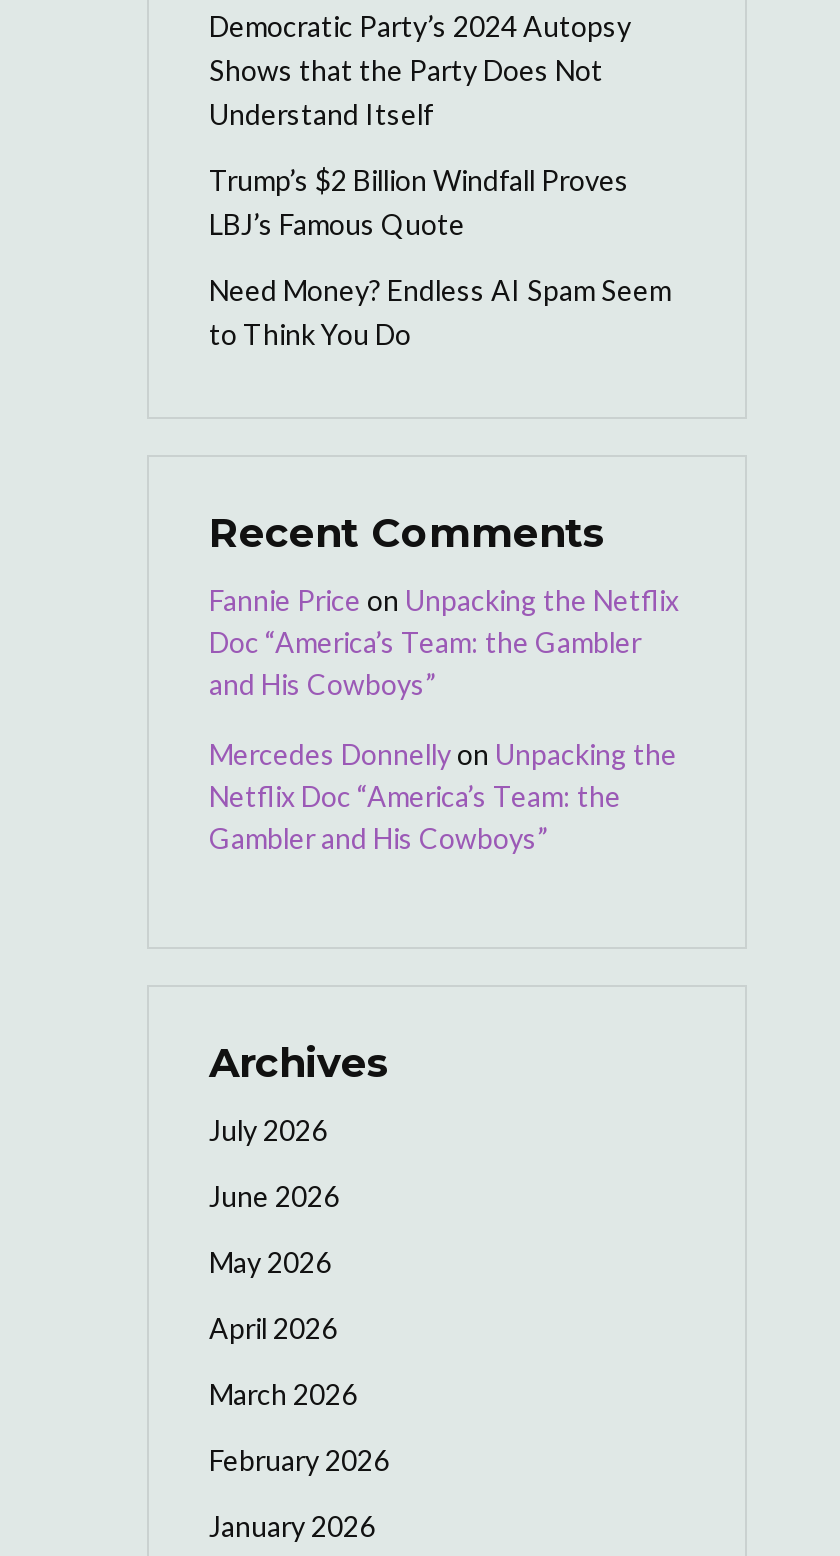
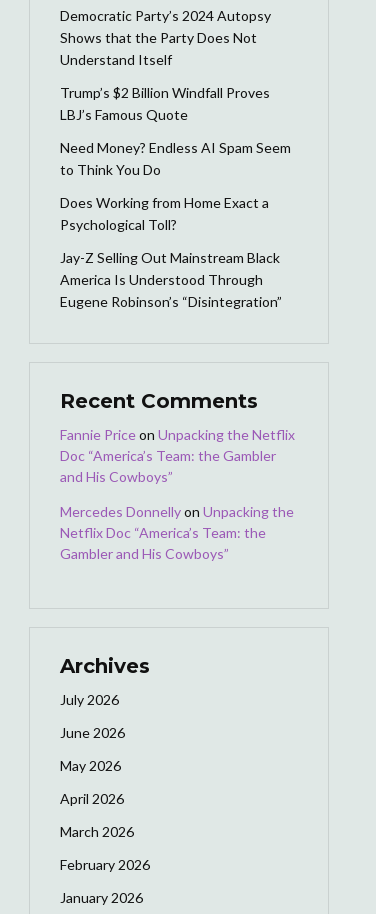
+ Does Working from Home Exact a
+ Psychological Toll?
+ Jay-Z Selling Out Mainstream Black
+ America Is Understood Through
+ Eugene Robinson’s “Disintegration”
